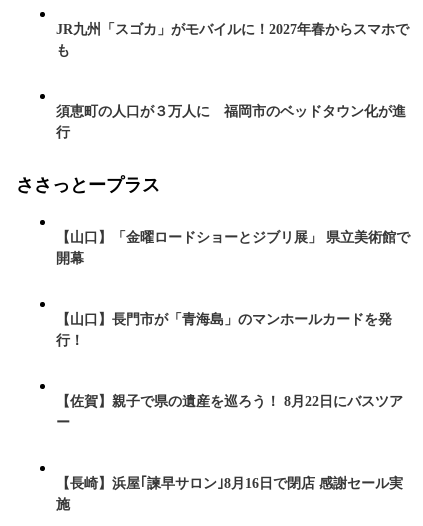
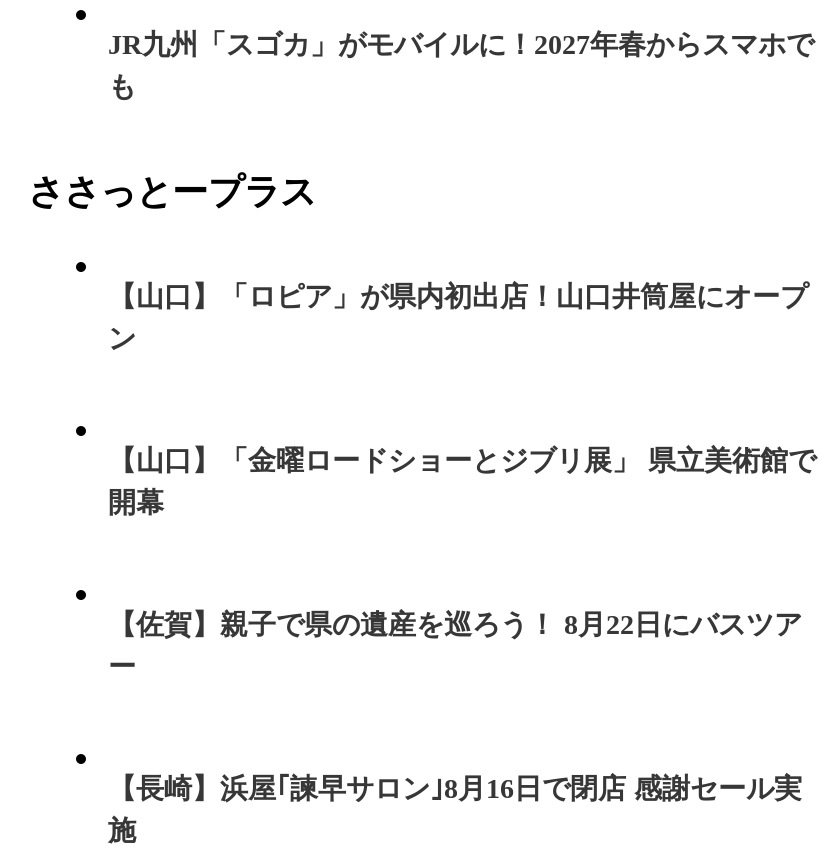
- 須恵町の人口が３万人に 福岡市のベッドタウン化が進
- 行

+ 【山口】「ロピア」が県内初出店！山口井筒屋にオープ
+ ン

- 【山口】長門市が「青海島」のマンホールカードを発
- 行！
